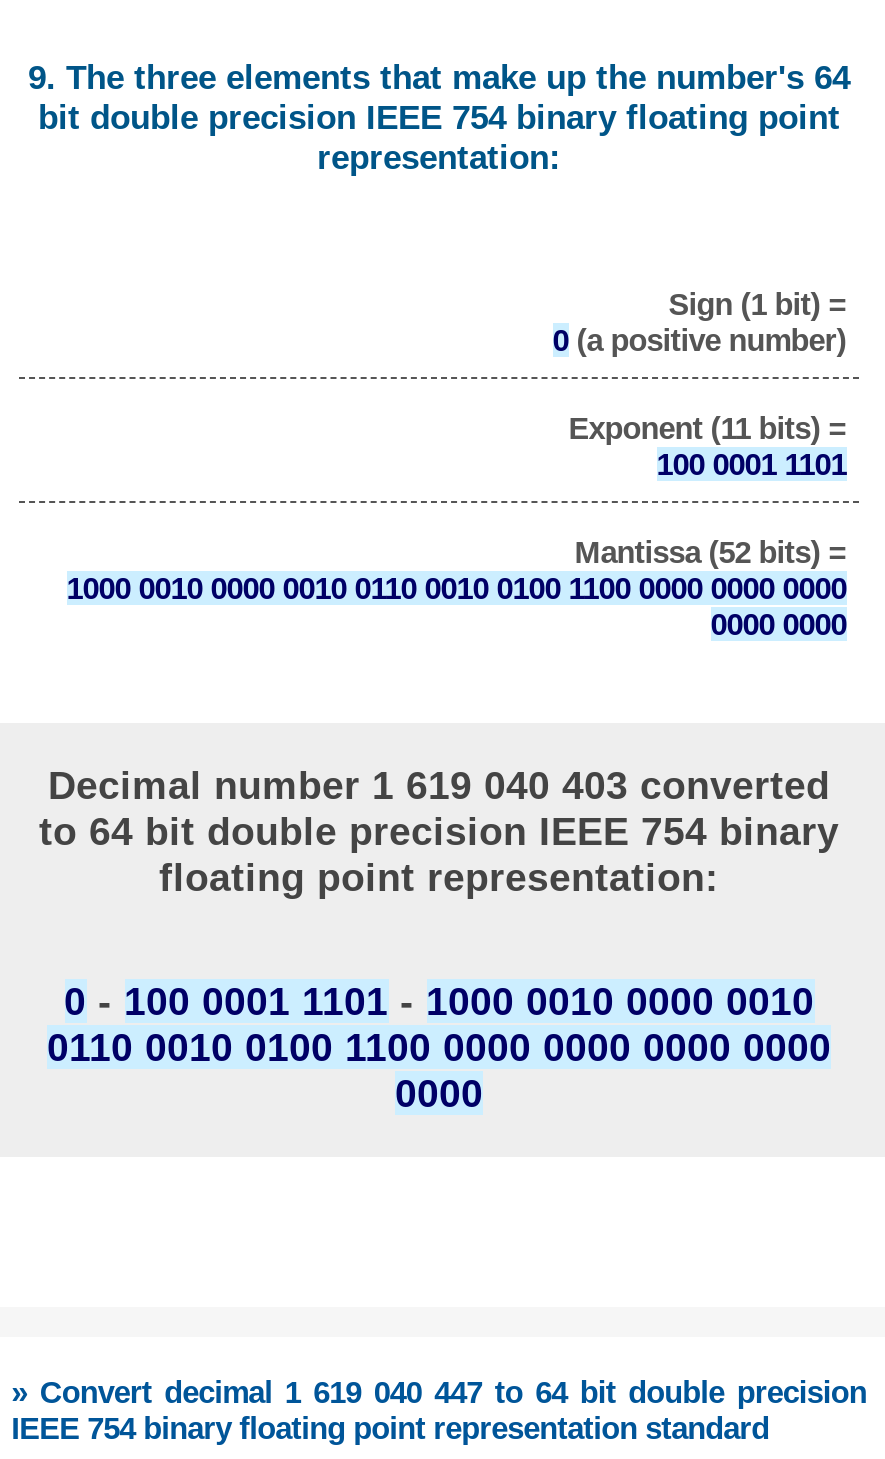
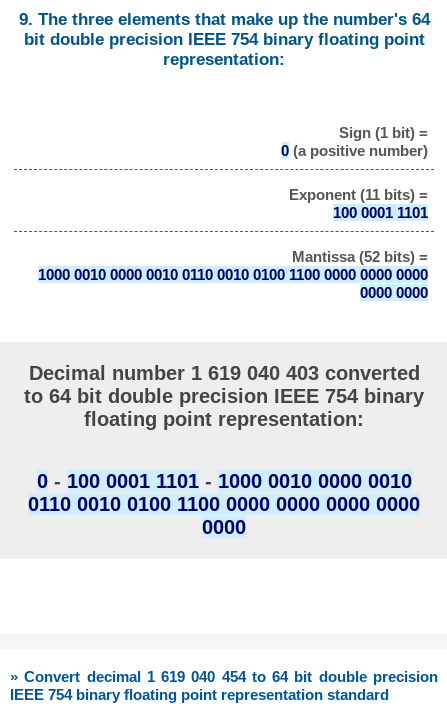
- » Convert decimal 1 619 040 447 to 64 bit double precision
+ » Convert decimal 1 619 040 454 to 64 bit double precision
